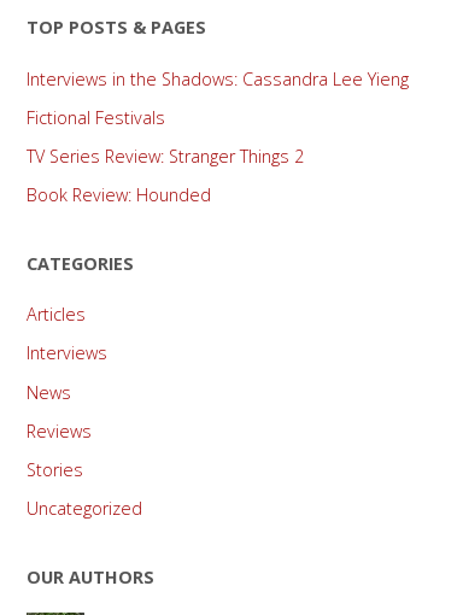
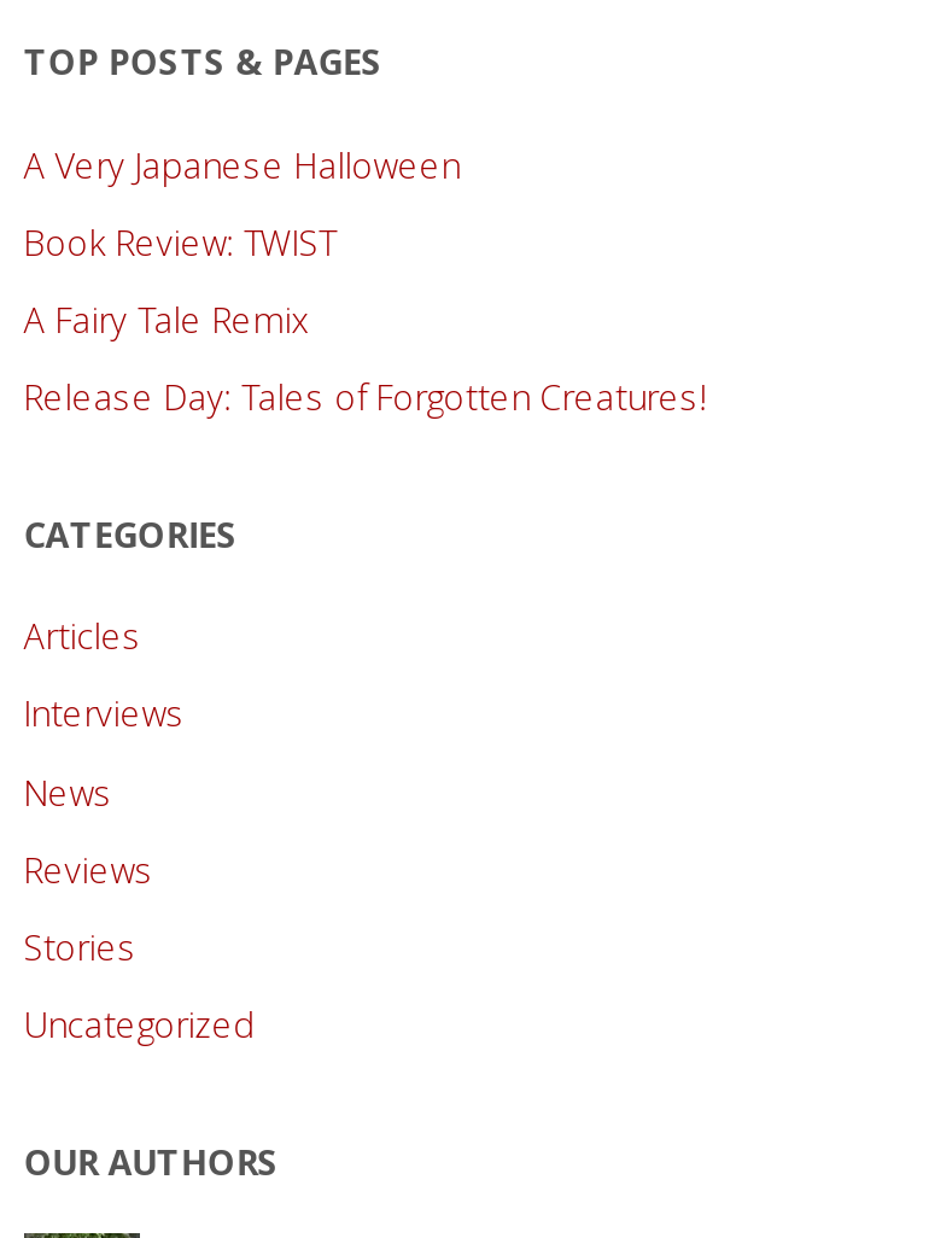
- Interviews in the Shadows: Cassandra Lee Yieng
+ A Very Japanese Halloween

- Fictional Festivals
+ Book Review: TWIST

- TV Series Review: Stranger Things 2
+ A Fairy Tale Remix

- Book Review: Hounded
+ Release Day: Tales of Forgotten Creatures!
